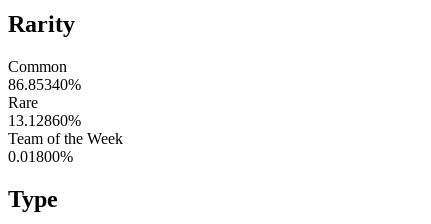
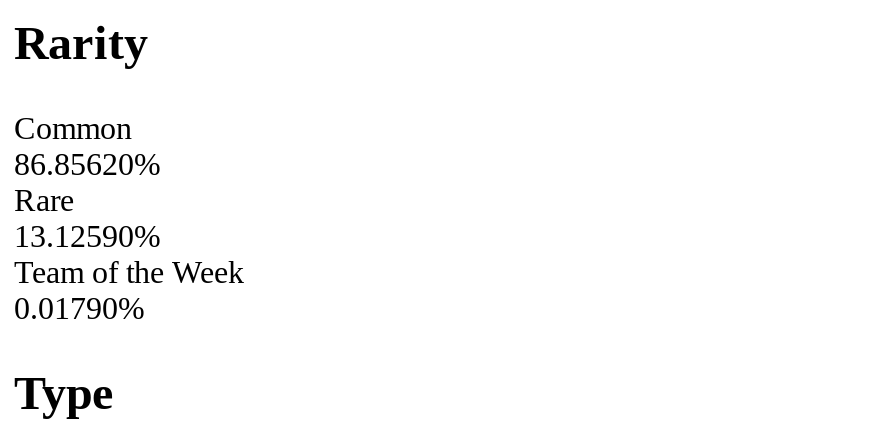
- 86.85340%
+ 86.85620%

- 13.12860%
+ 13.12590%

- 0.01800%
+ 0.01790%
